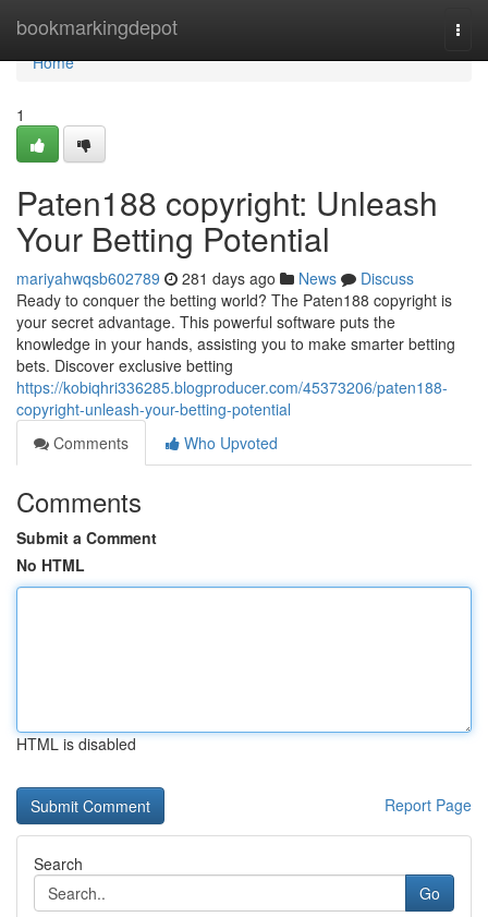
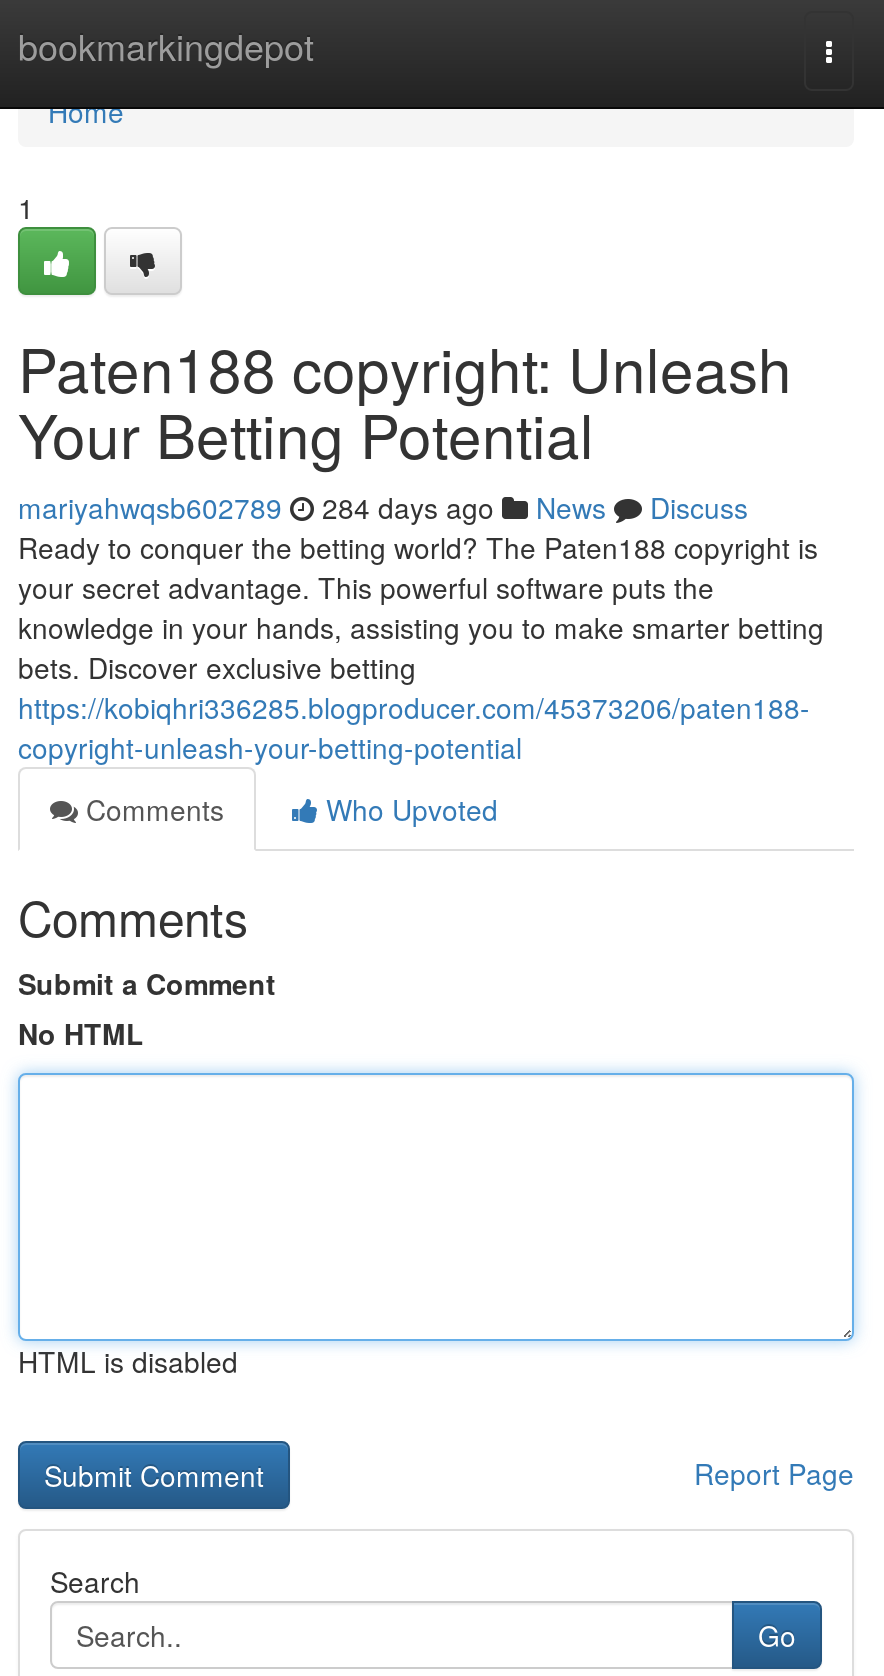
- mariyahwqsb602789 281 days ago News Discuss
+ mariyahwqsb602789 284 days ago News Discuss
